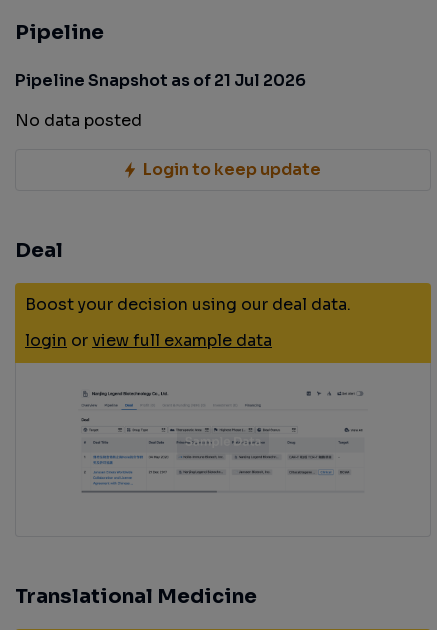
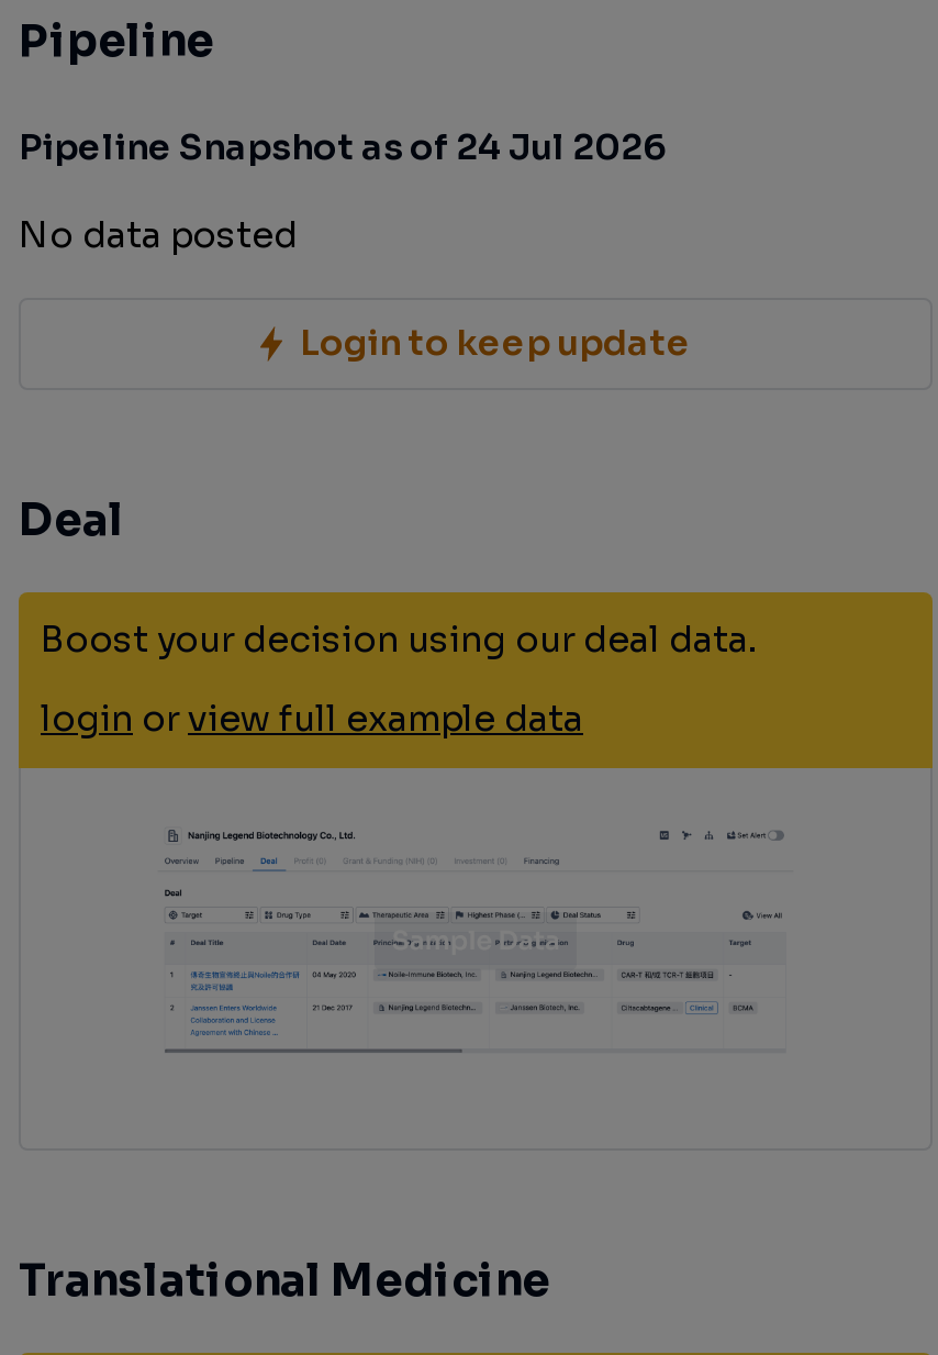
- Pipeline Snapshot as of 21 Jul 2026
+ Pipeline Snapshot as of 24 Jul 2026
